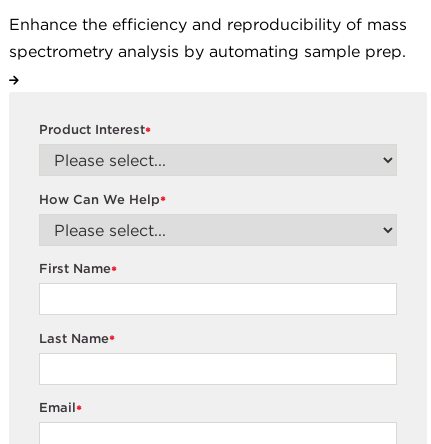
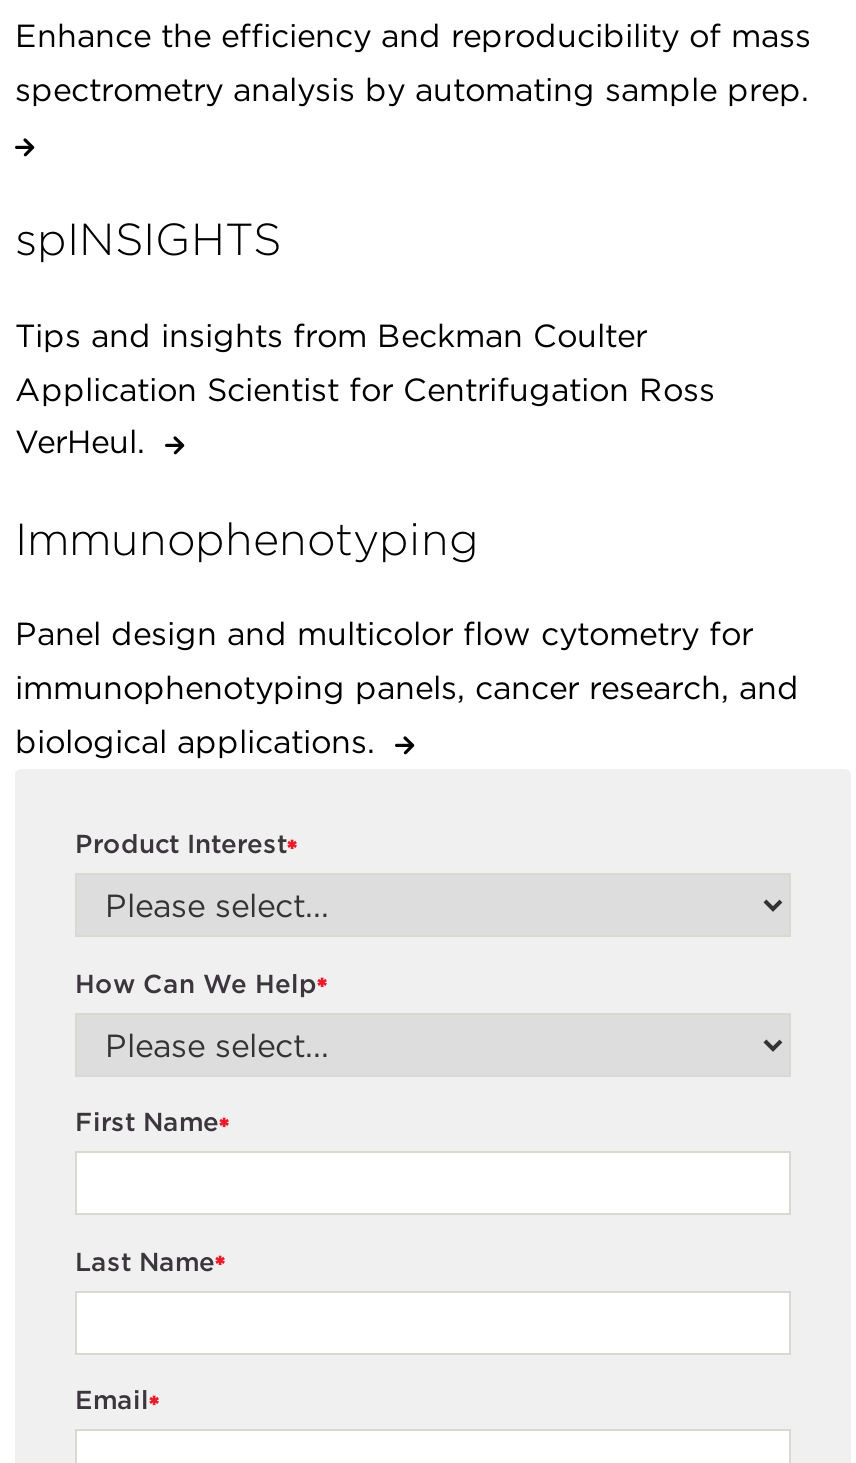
+ spINSIGHTS
+ Tips and insights from Beckman Coulter
+ Application Scientist for Centrifugation Ross
+ VerHeul.
+ Immunophenotyping
+ Panel design and multicolor flow cytometry for
+ immunophenotyping panels, cancer research, and
+ biological applications.
